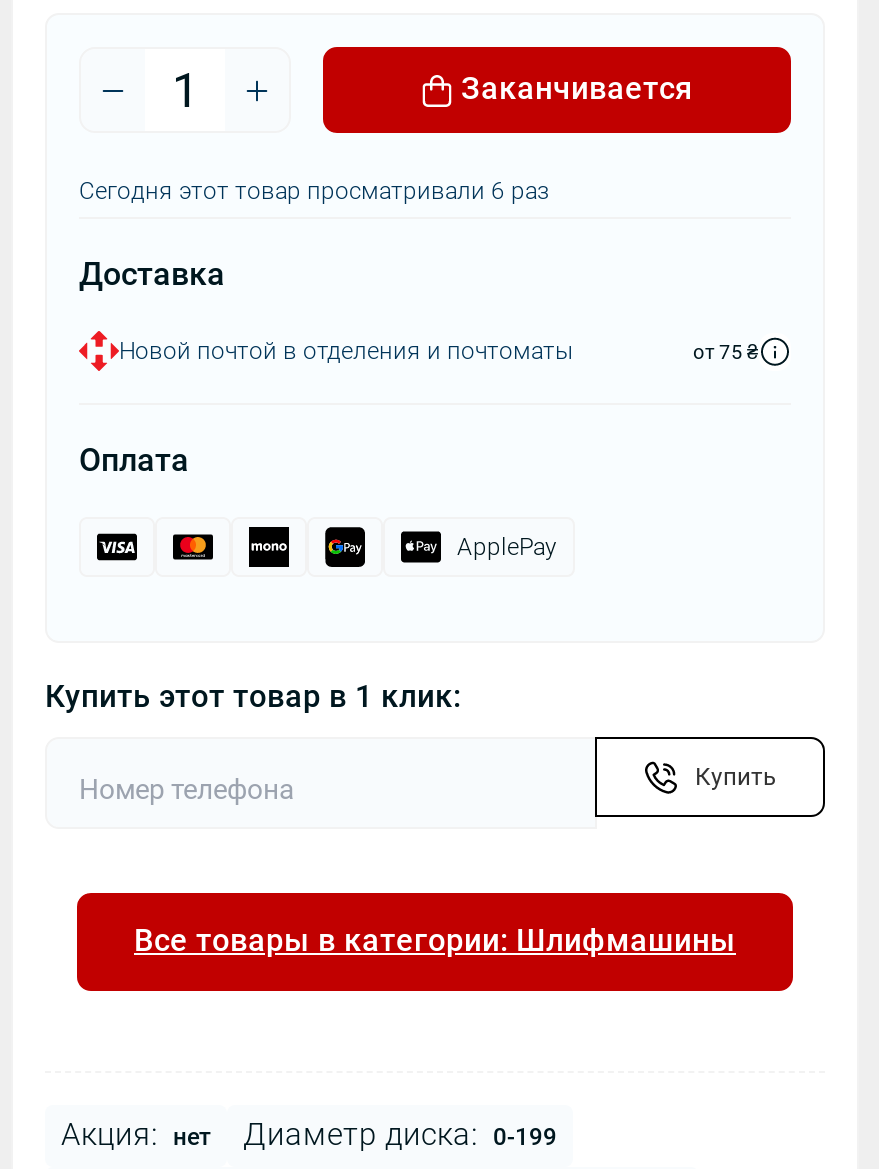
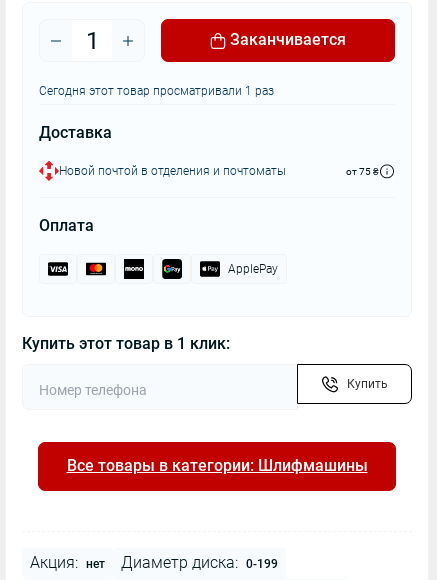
- Сегодня этот товар просматривали 6 раз
+ Сегодня этот товар просматривали 1 раз
